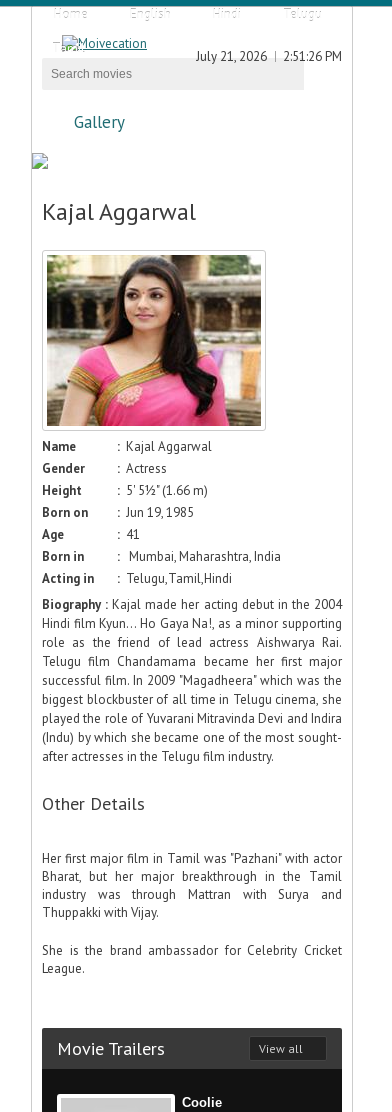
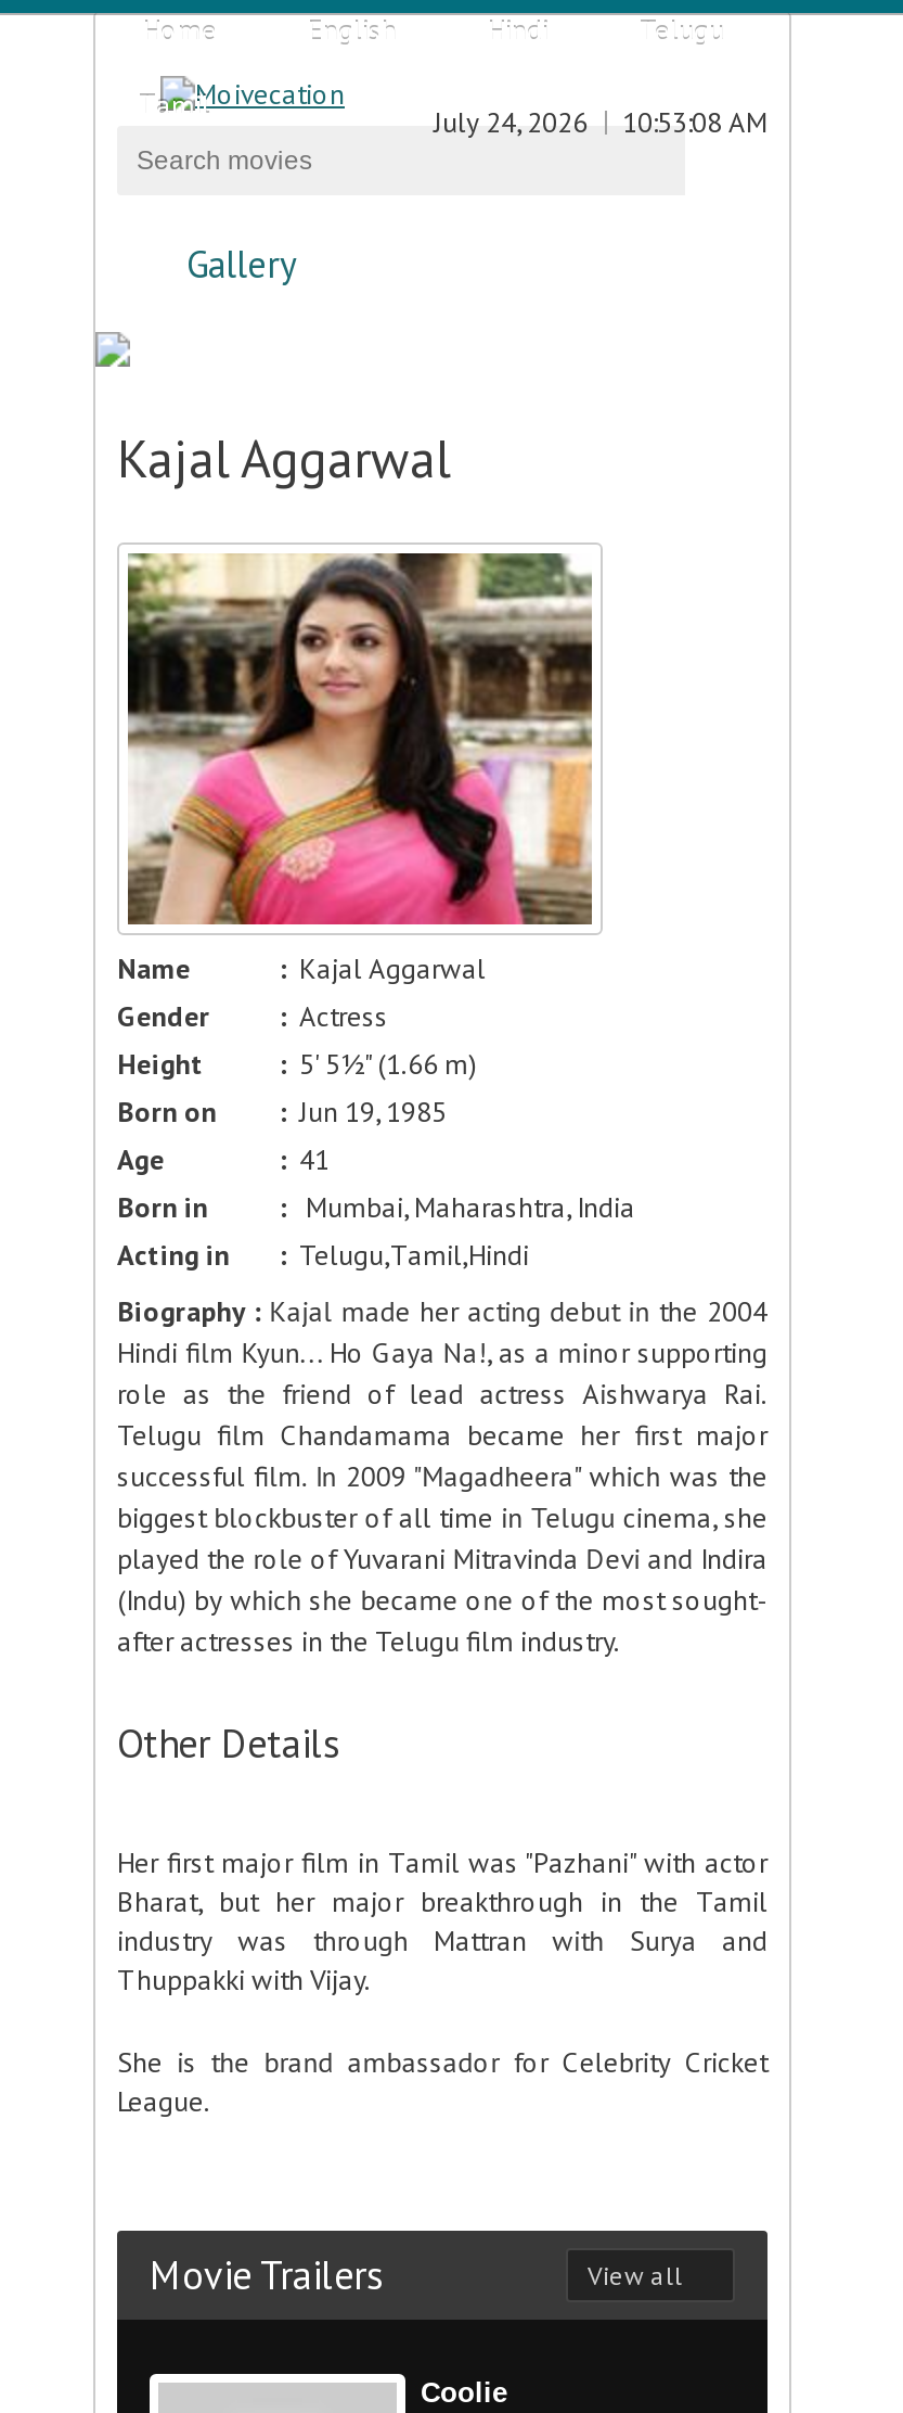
- July 21, 2026
- 2:51:26 PM
+ July 24, 2026
+ 10:53:08 AM
